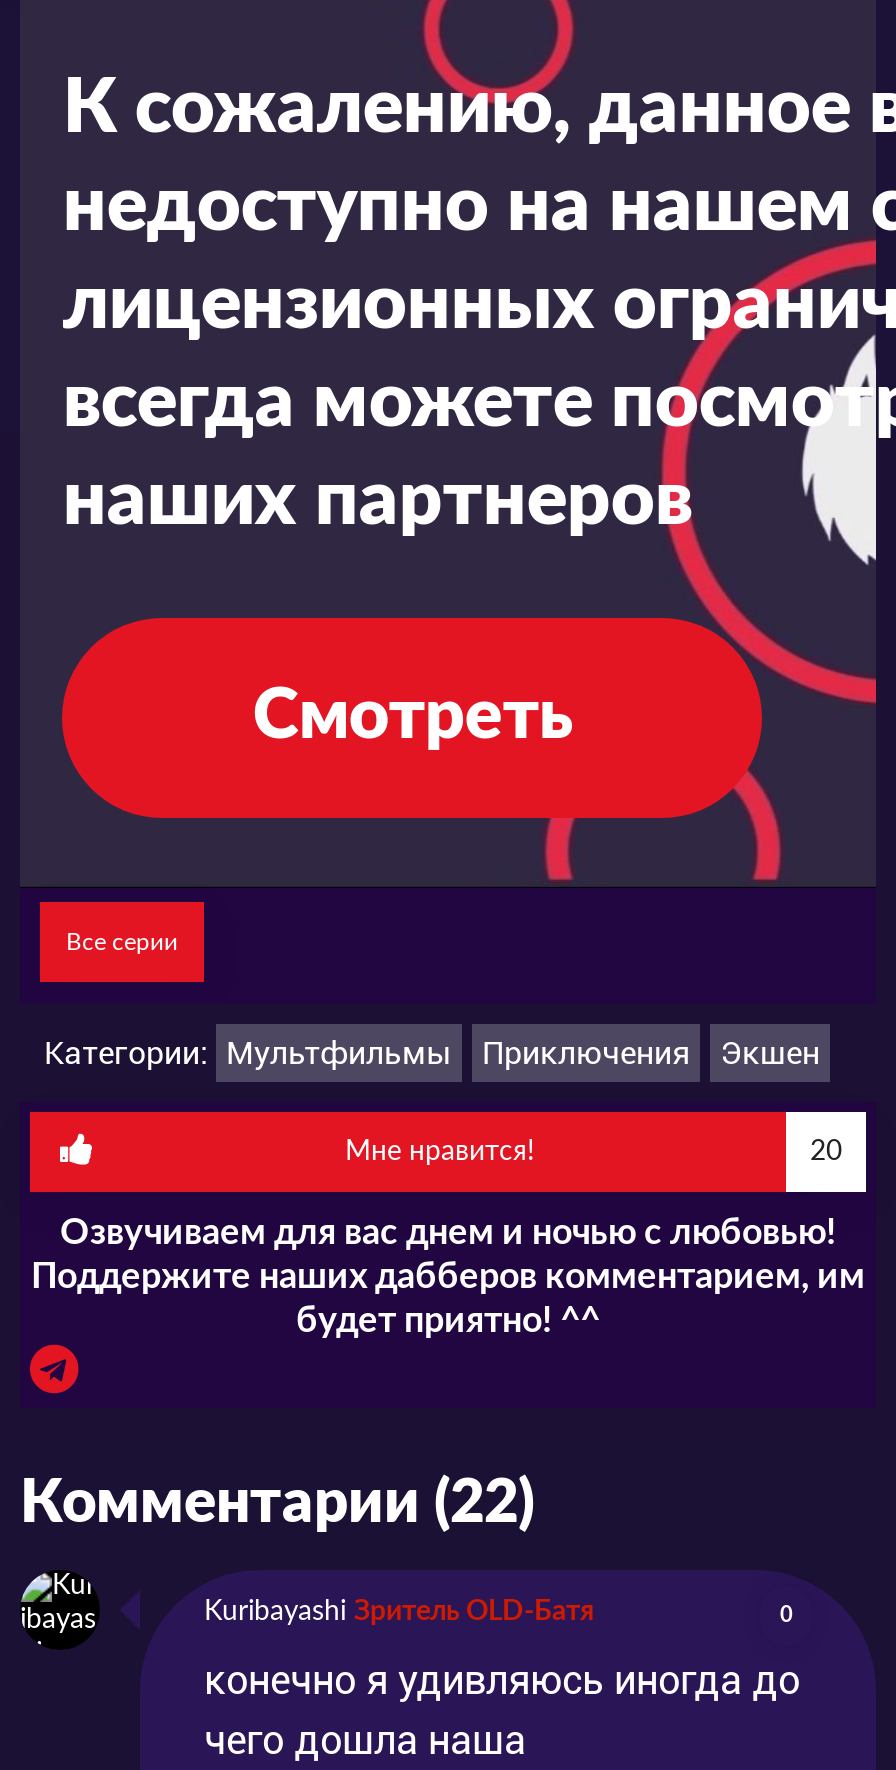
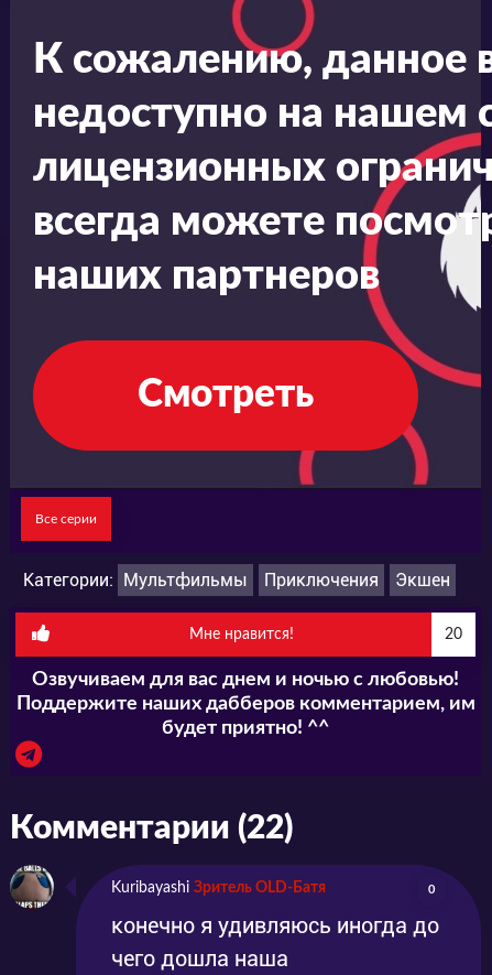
- [image]
+ [image]
